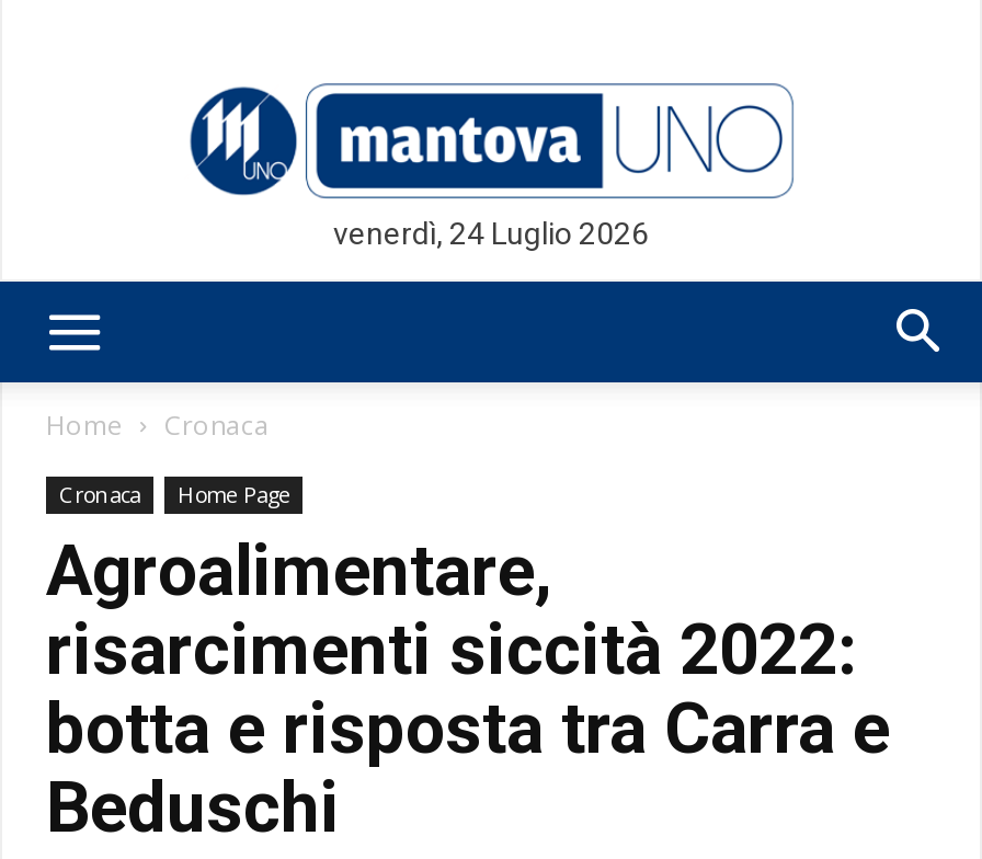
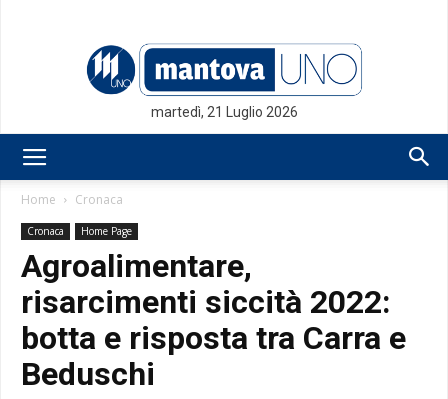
- venerdì, 24 Luglio 2026
+ martedì, 21 Luglio 2026
